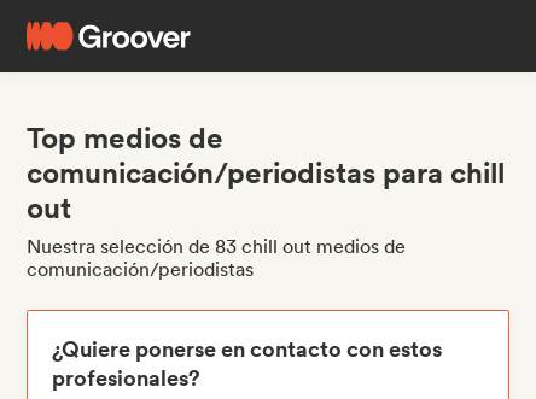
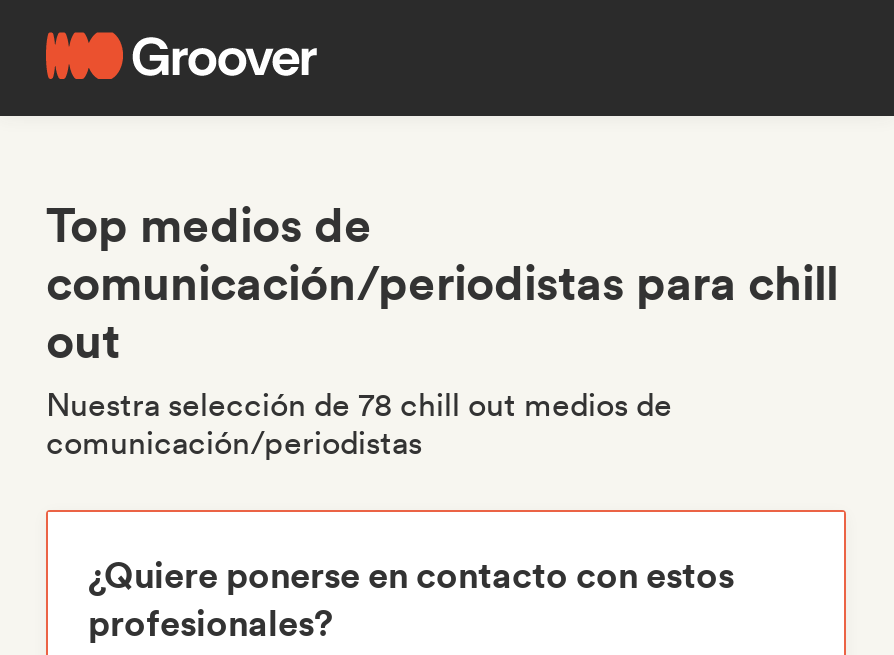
- Nuestra selección de 83 chill out medios de
+ Nuestra selección de 78 chill out medios de
